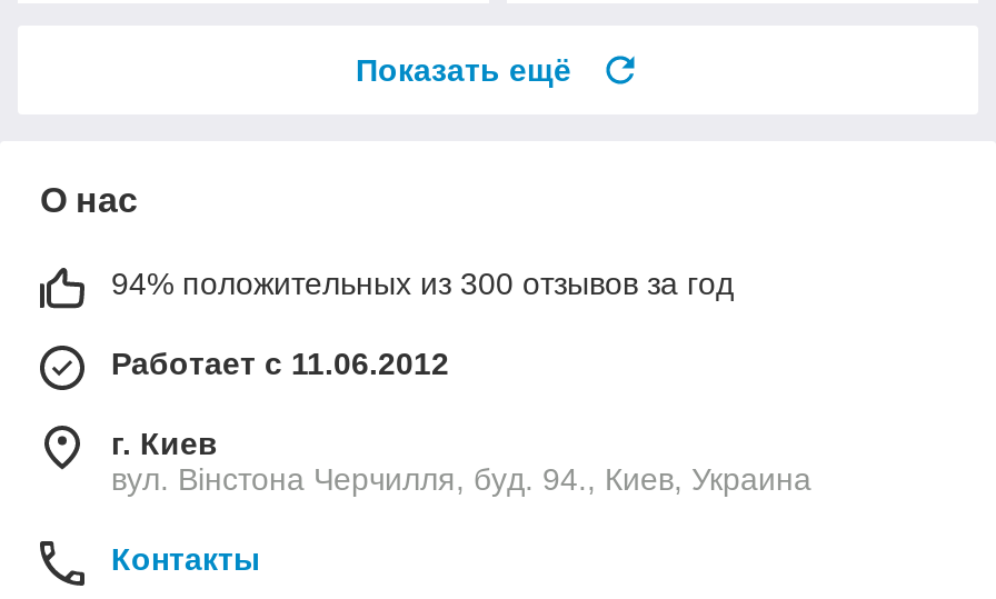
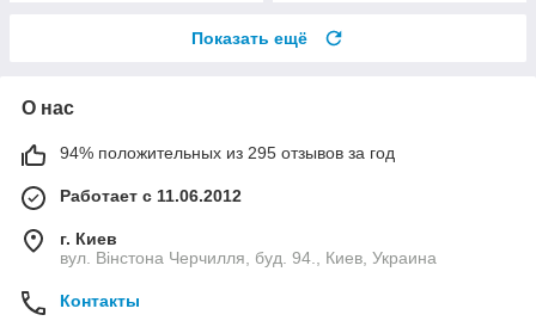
- 94% положительных из 300 отзывов за год
+ 94% положительных из 295 отзывов за год
